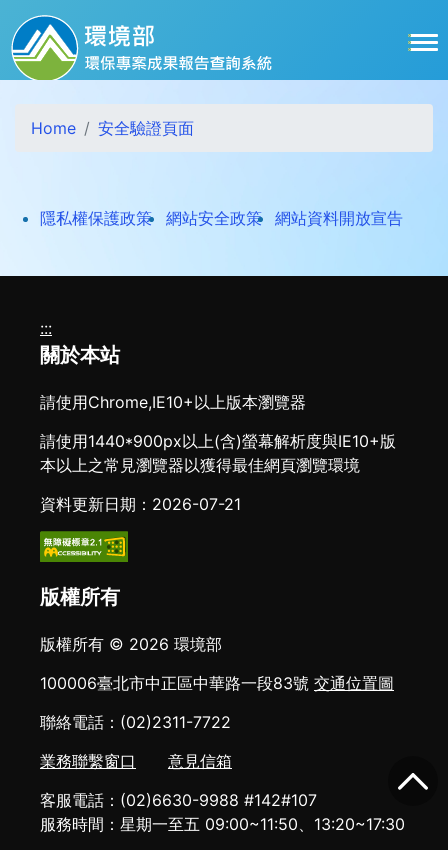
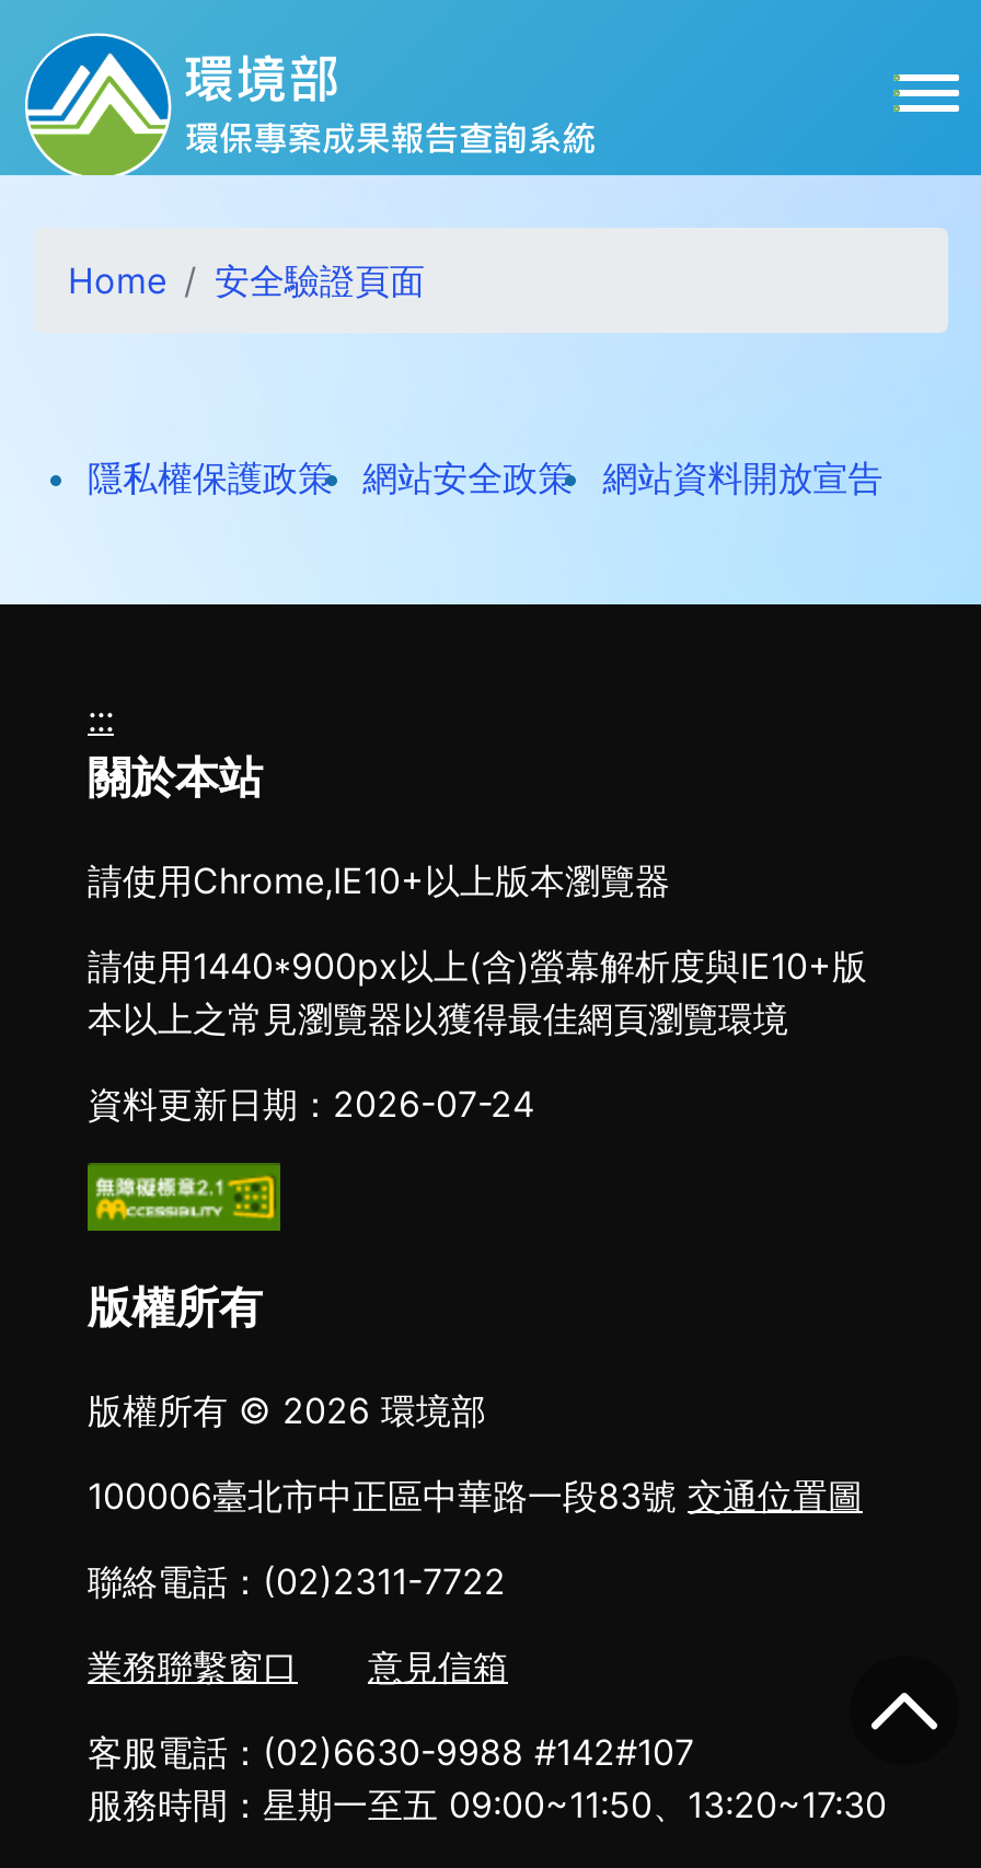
- 資料更新日期：2026-07-21
+ 資料更新日期：2026-07-24
